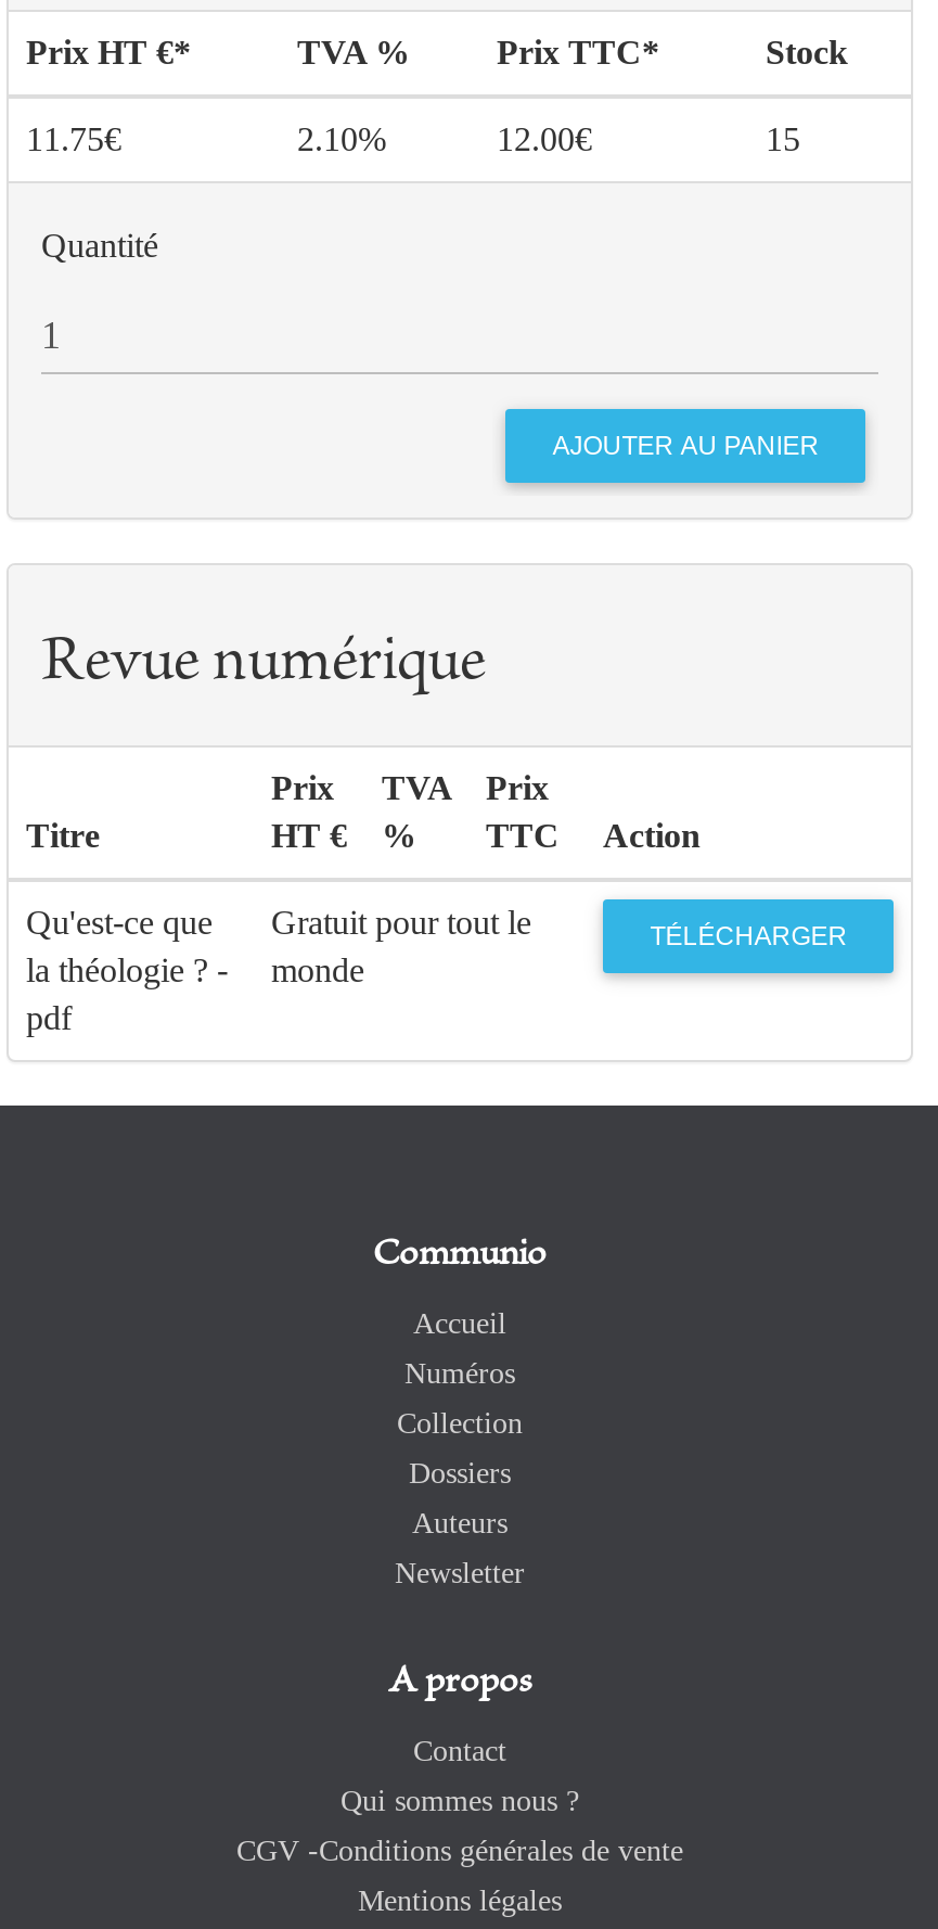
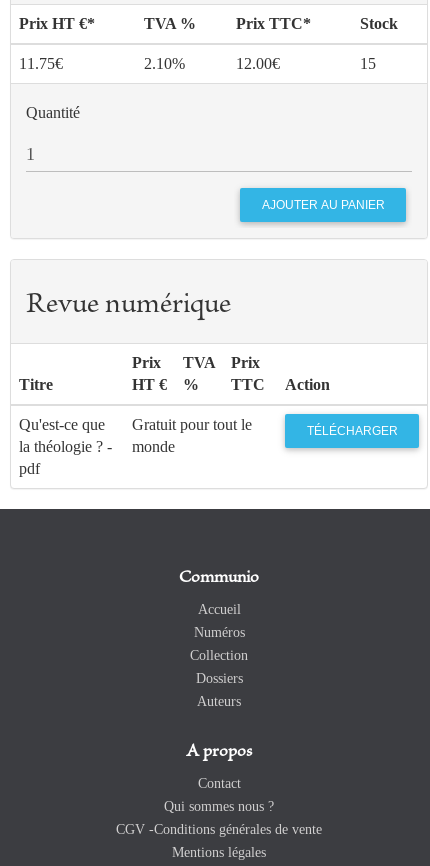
- Newsletter
